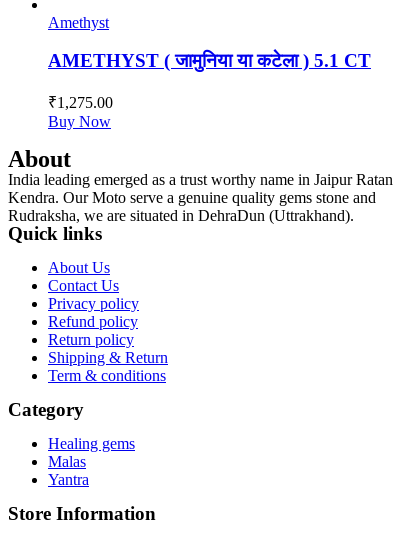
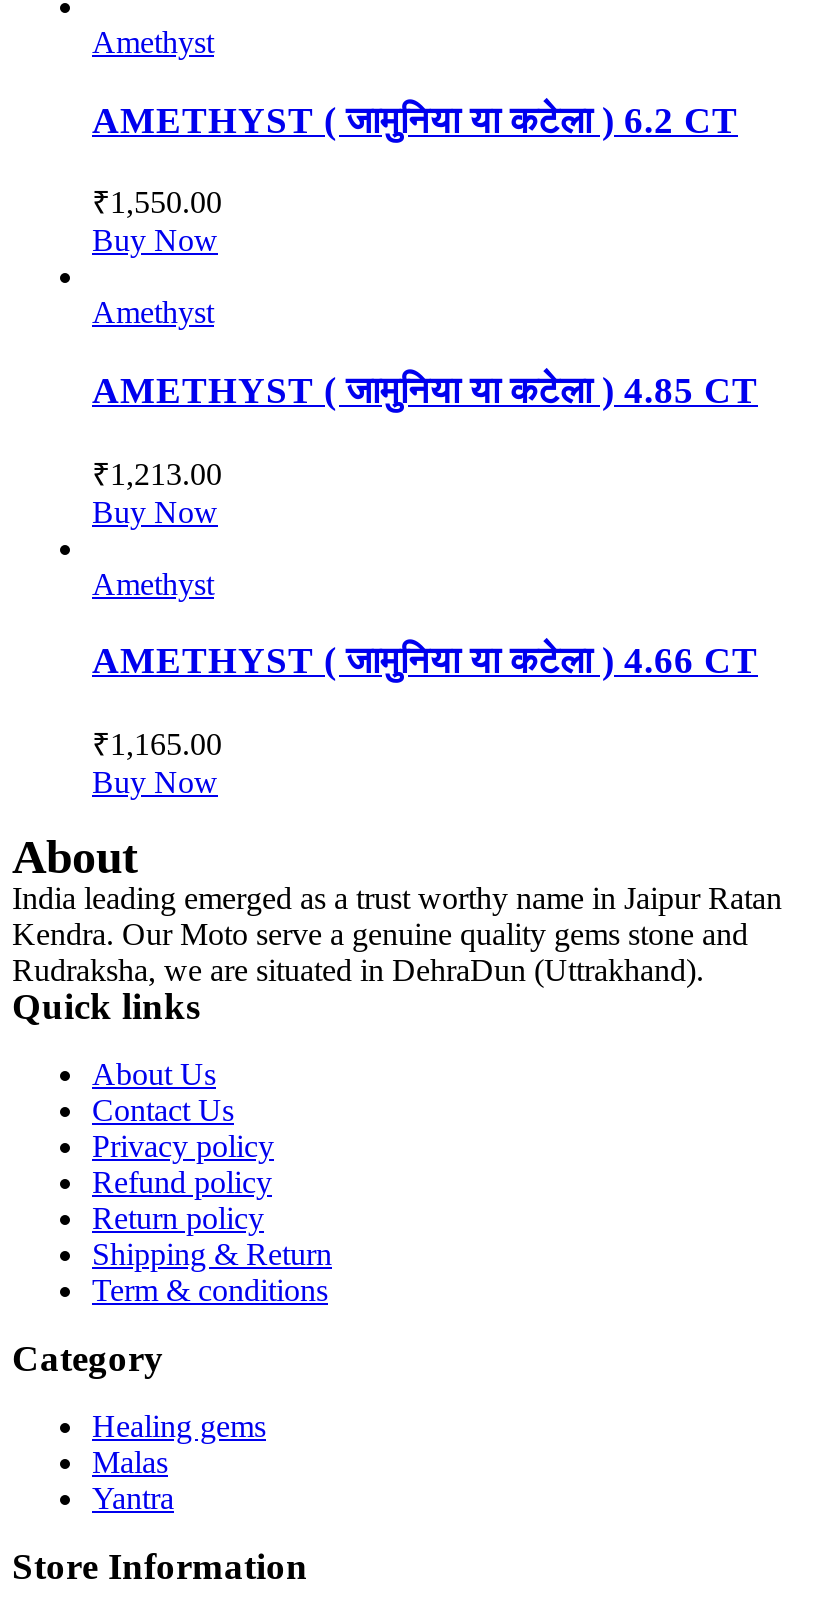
- AMETHYST ( जामुनिया या कटेला ) 5.1 CT
- ₹1,275.00
+ AMETHYST ( जामुनिया या कटेला ) 6.2 CT
+ ₹1,550.00
+ Buy Now
+ Amethyst
+ AMETHYST ( जामुनिया या कटेला ) 4.85 CT
+ ₹1,213.00
+ Buy Now
+ Amethyst
+ AMETHYST ( जामुनिया या कटेला ) 4.66 CT
+ ₹1,165.00
